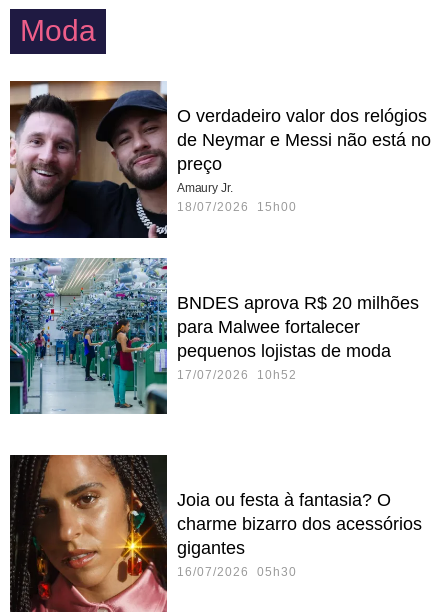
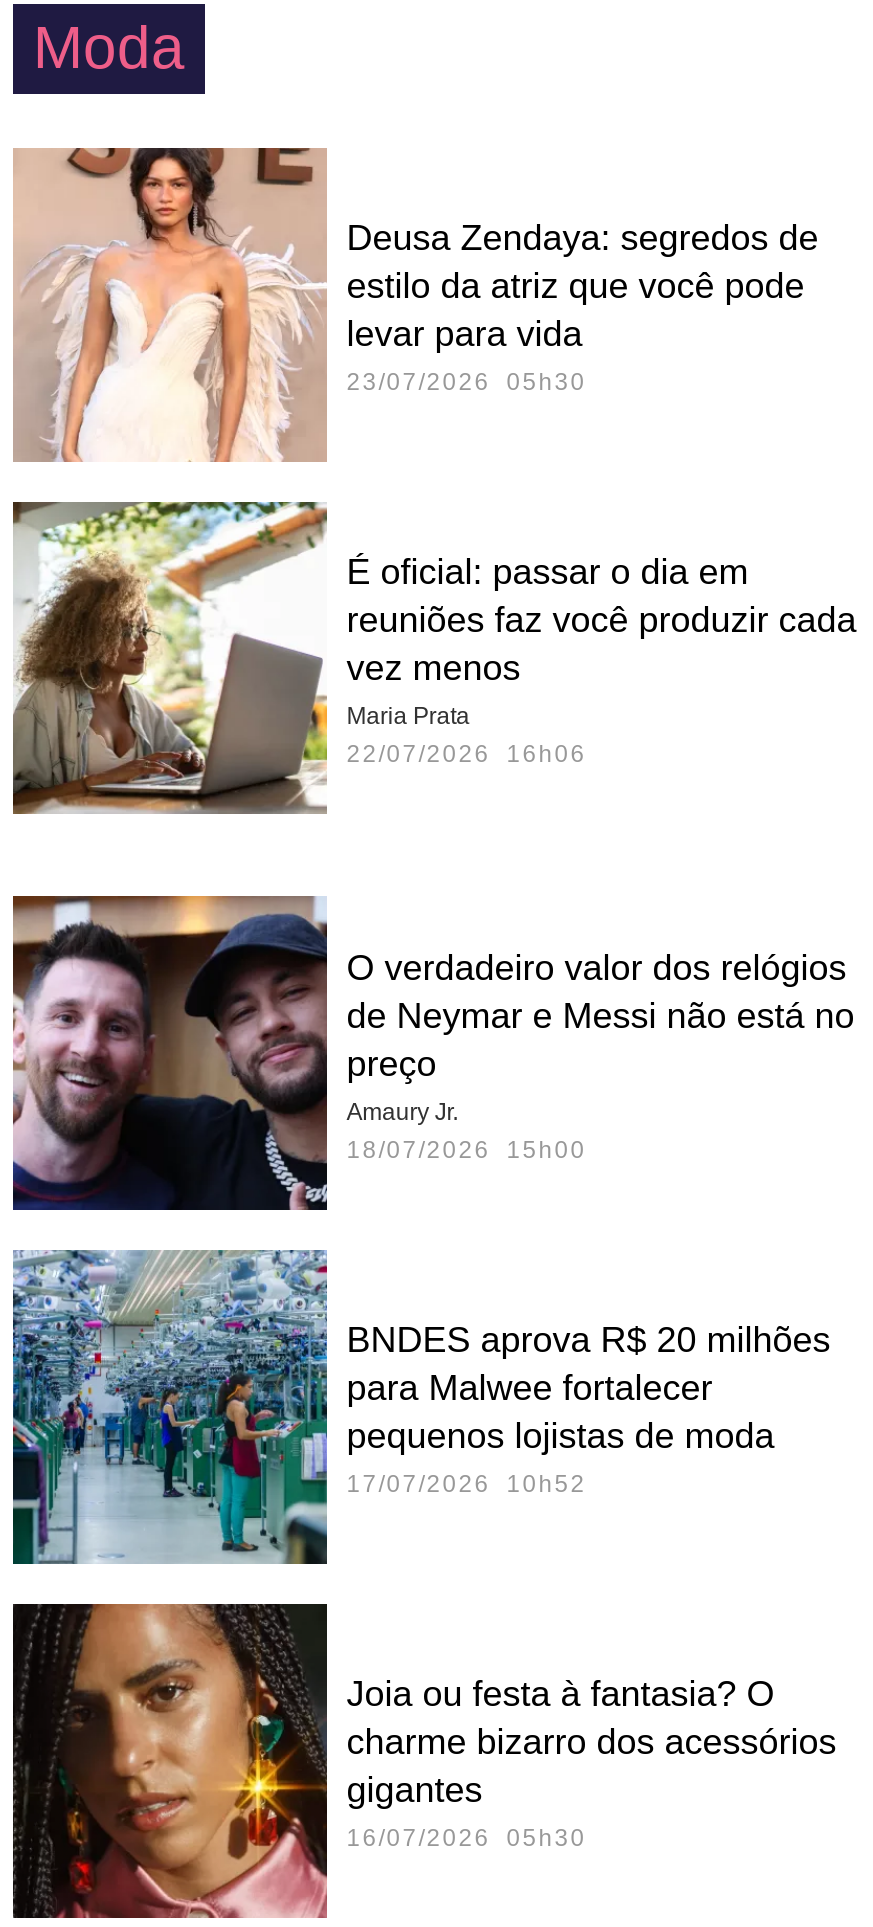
+ [image]
+ É oficial: passar o dia em
+ reuniões faz você produzir cada
+ vez menos
+ Maria Prata
+ 22/07/2026 16h06

+ [image]
+ Deusa Zendaya: segredos de
+ estilo da atriz que você pode
+ levar para vida
+ 23/07/2026 05h30

moved down: [image] | O verdadeiro valor dos relógios | de Neymar e Messi não está no | ... | pequenos lojistas de moda | 17/07/2026 10h52
